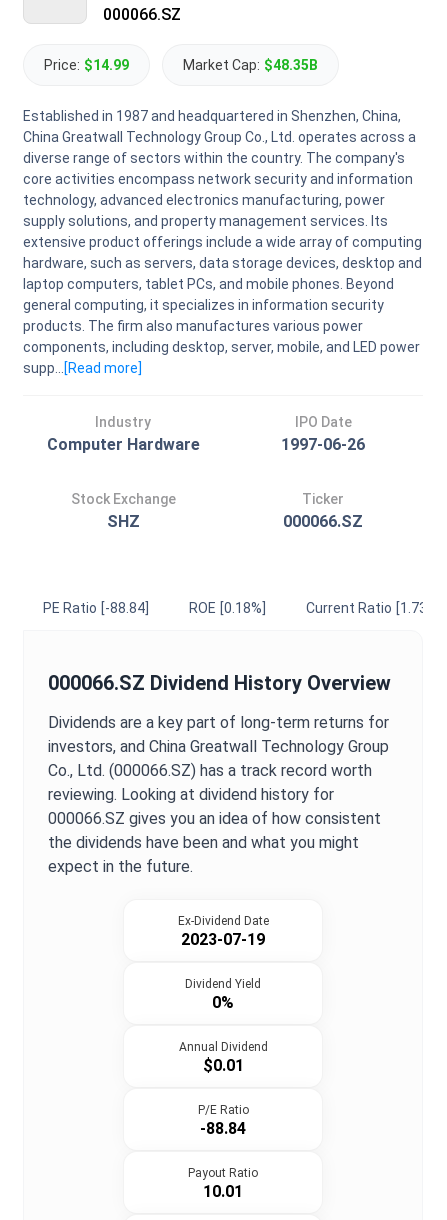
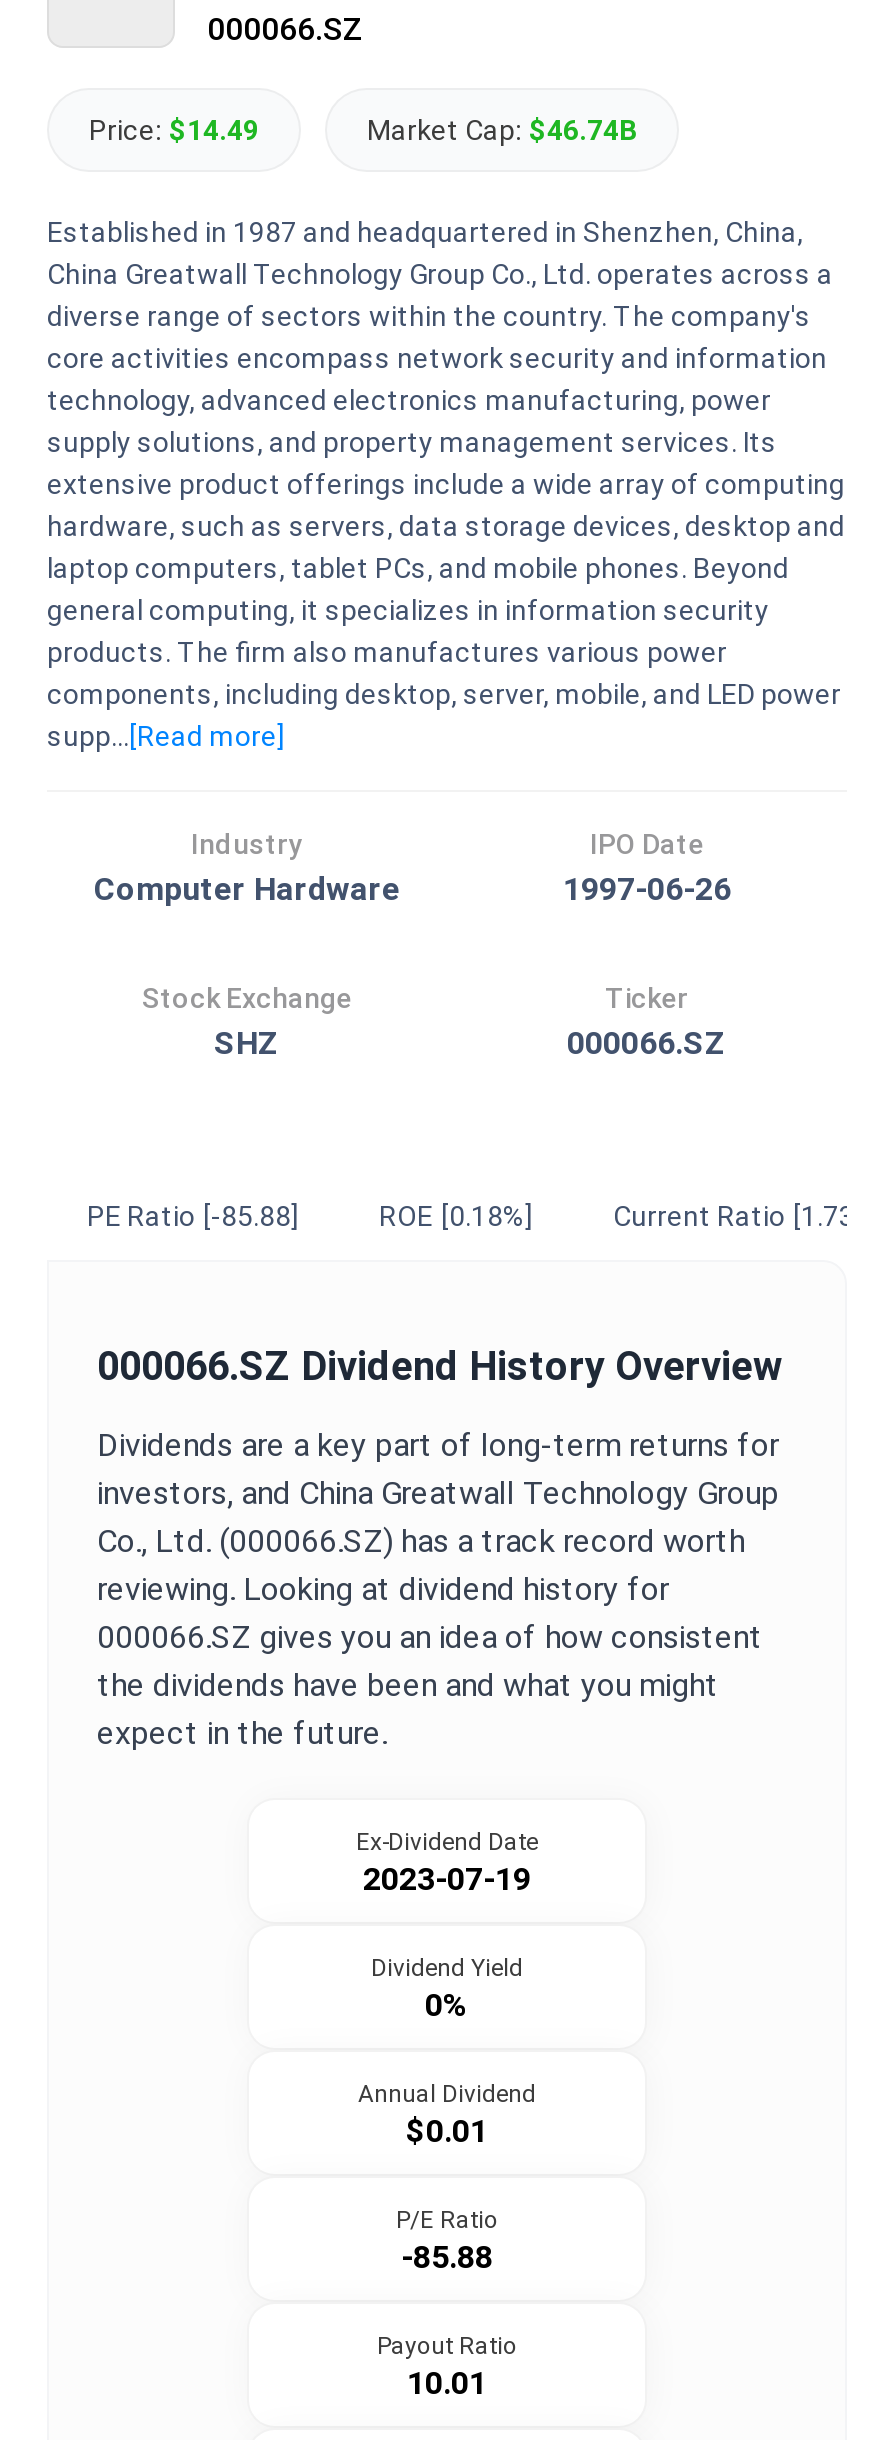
- Price: $14.99
+ Price: $14.49

- Market Cap: $48.35B
+ Market Cap: $46.74B

- PE Ratio [-88.84]
+ PE Ratio [-85.88]

- -88.84
+ -85.88
